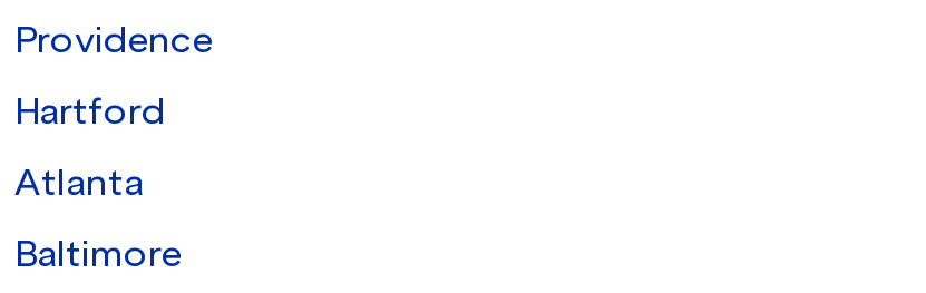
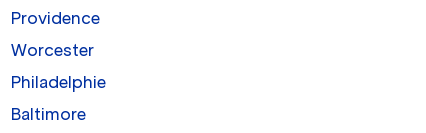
- Hartford
+ Worcester

- Atlanta
+ Philadelphie
